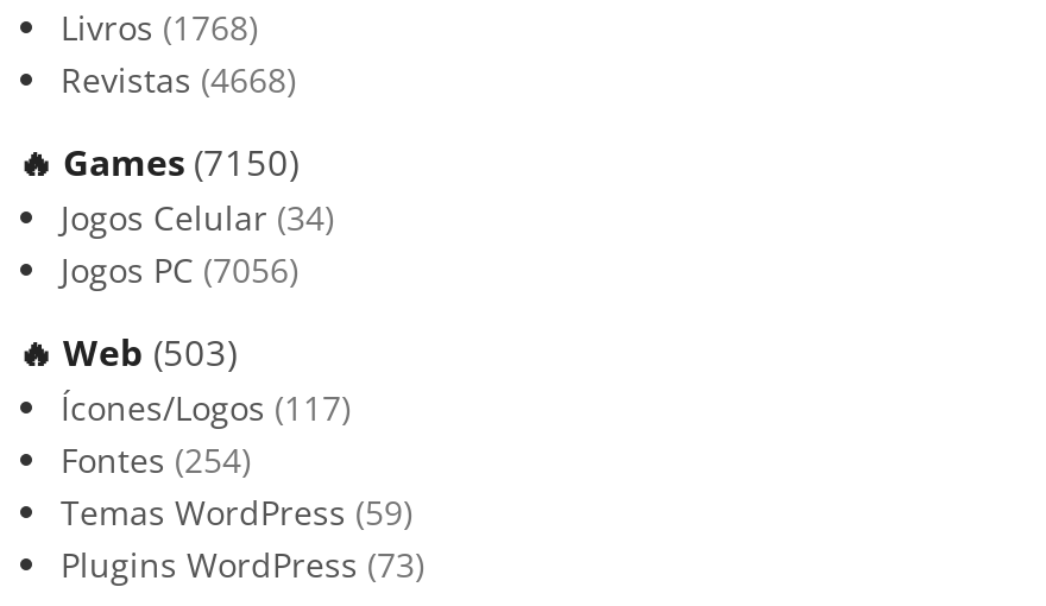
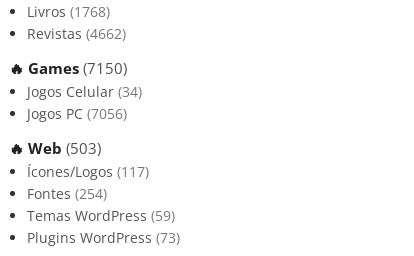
- Revistas (4668)
+ Revistas (4662)
